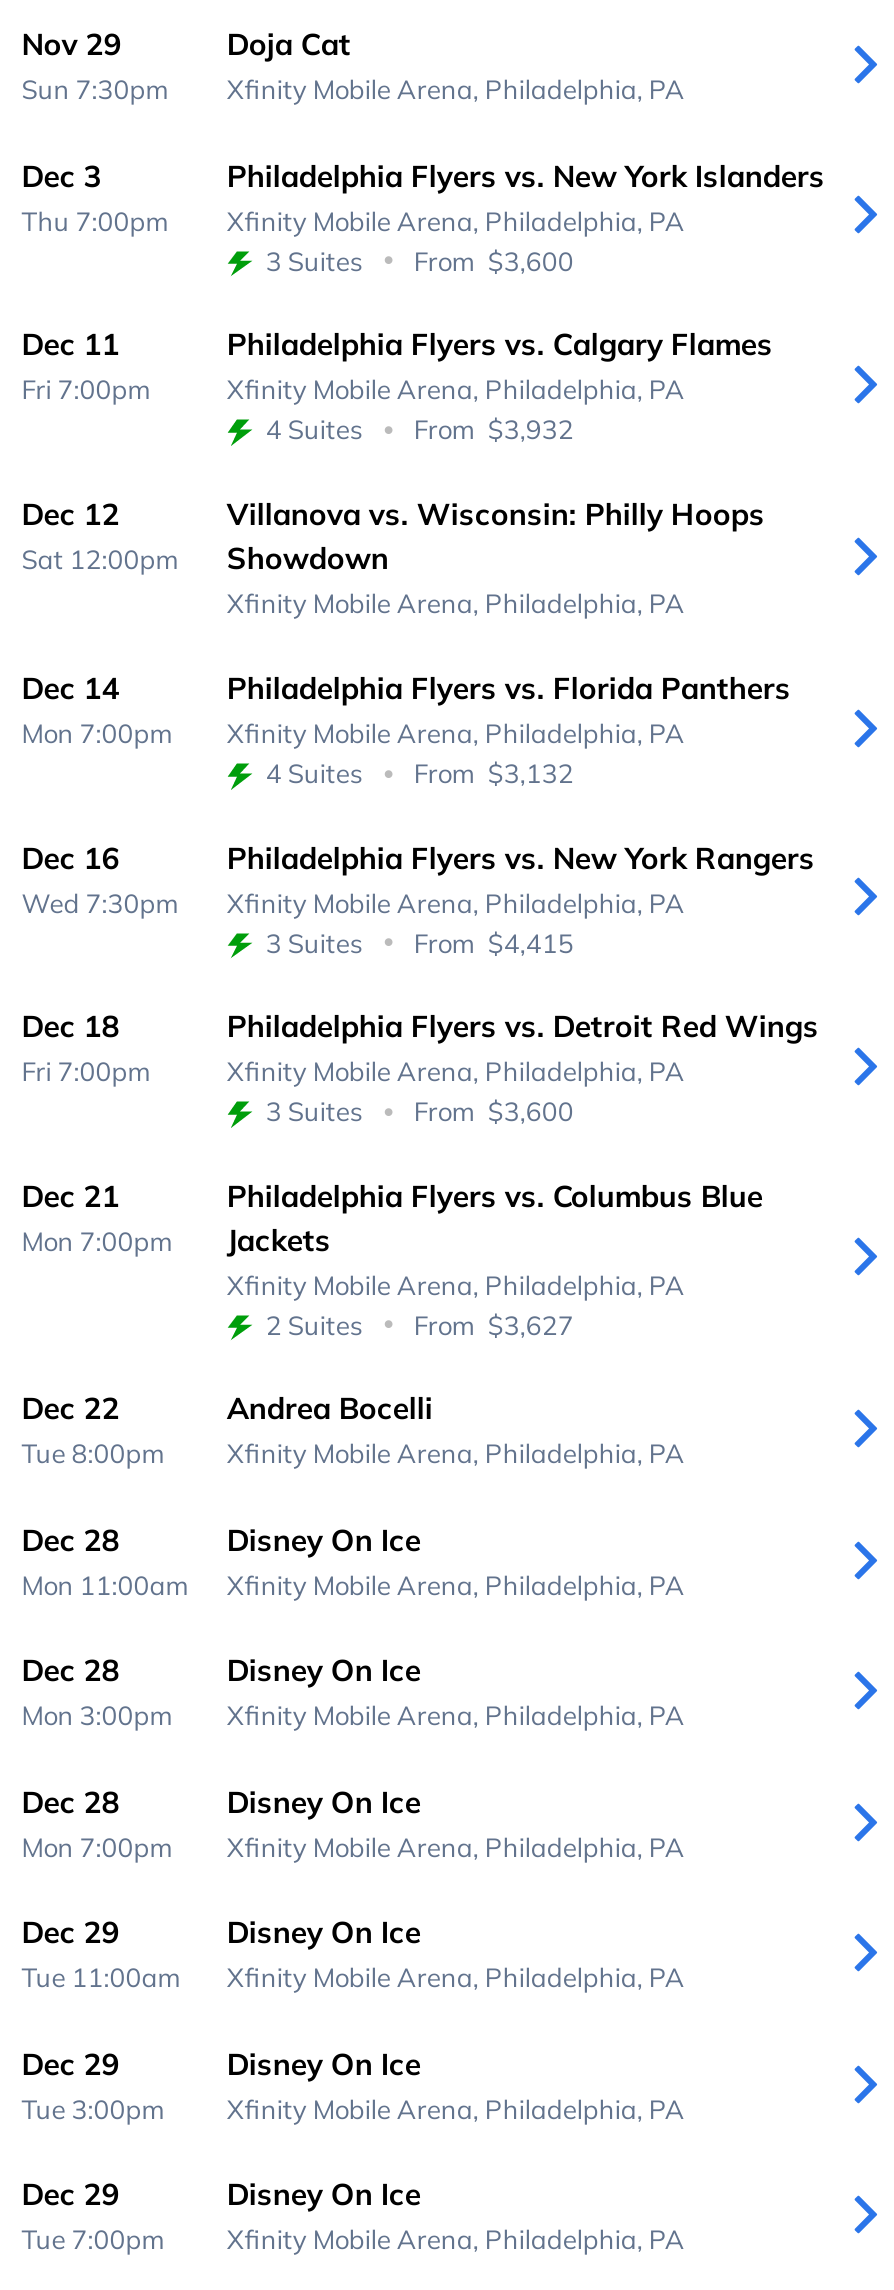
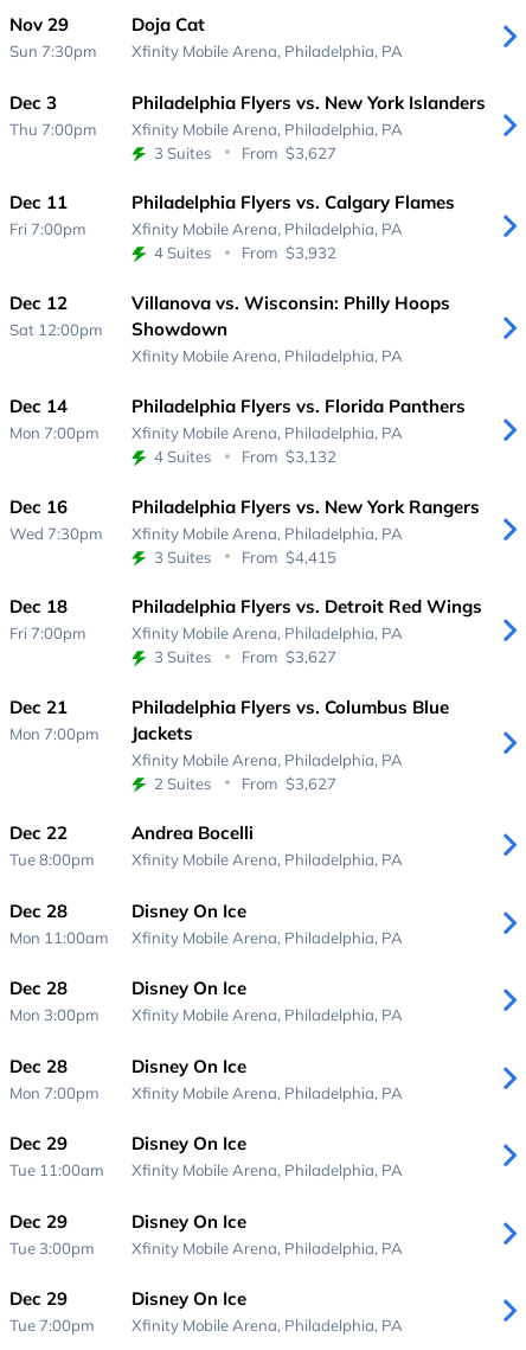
- 3 Suites From $3,600
+ 3 Suites From $3,627

- 3 Suites From $3,600
+ 3 Suites From $3,627
